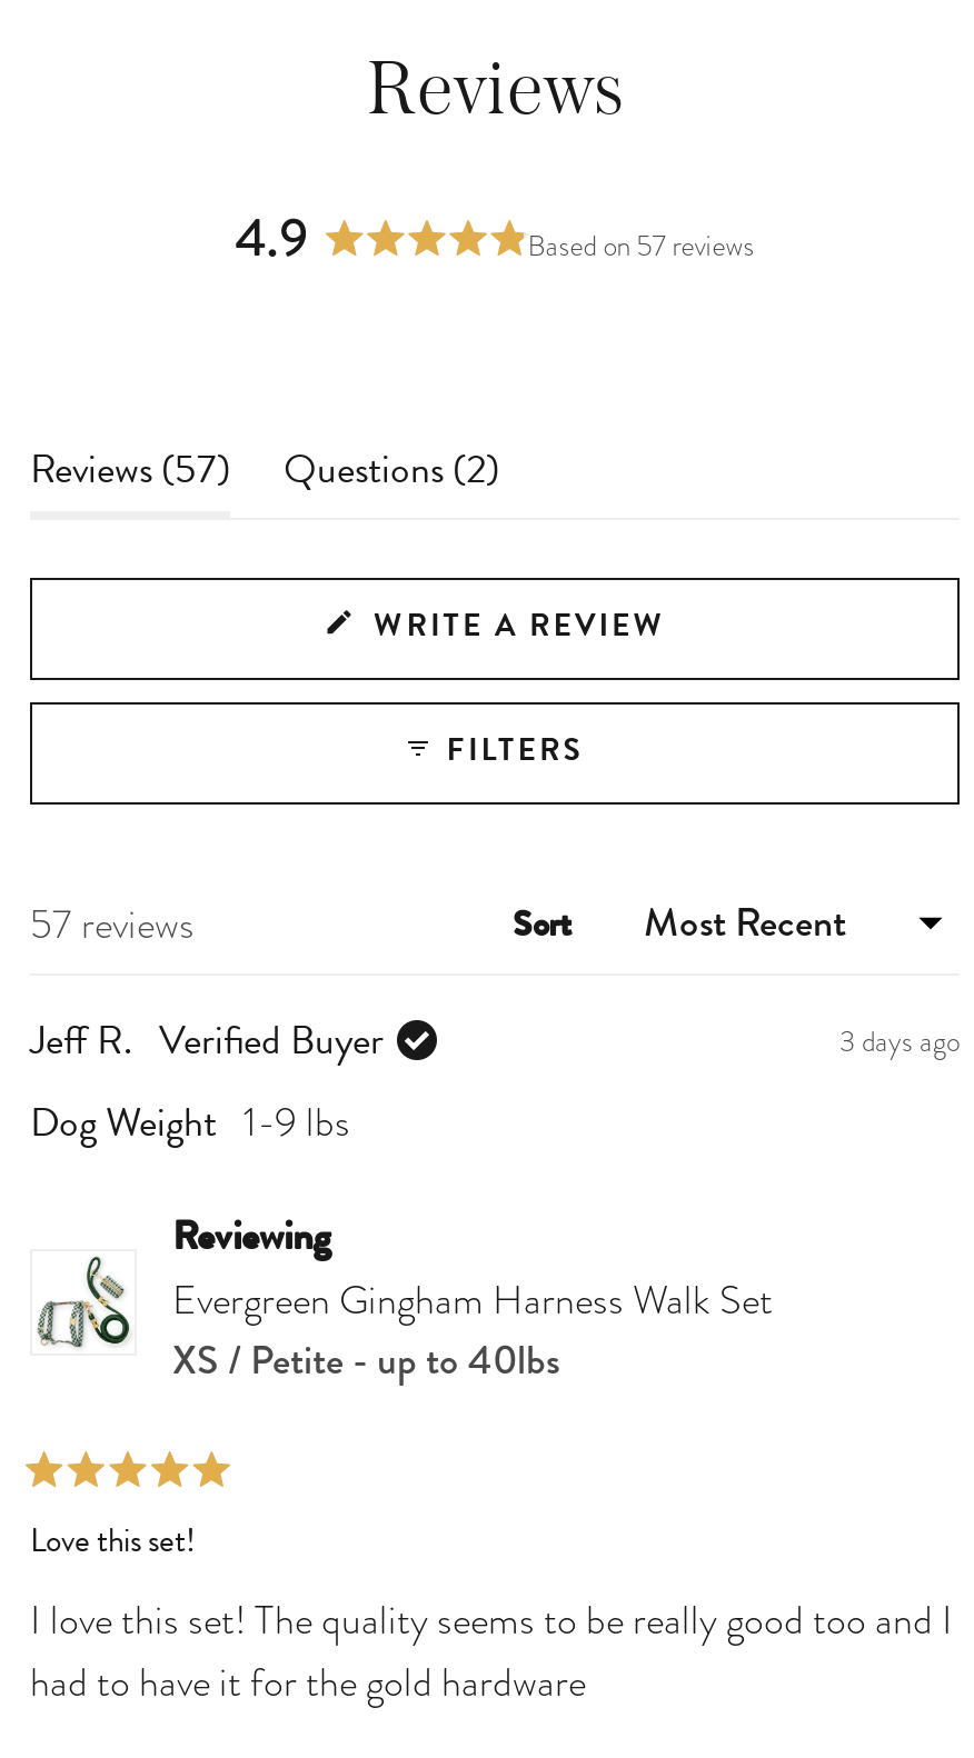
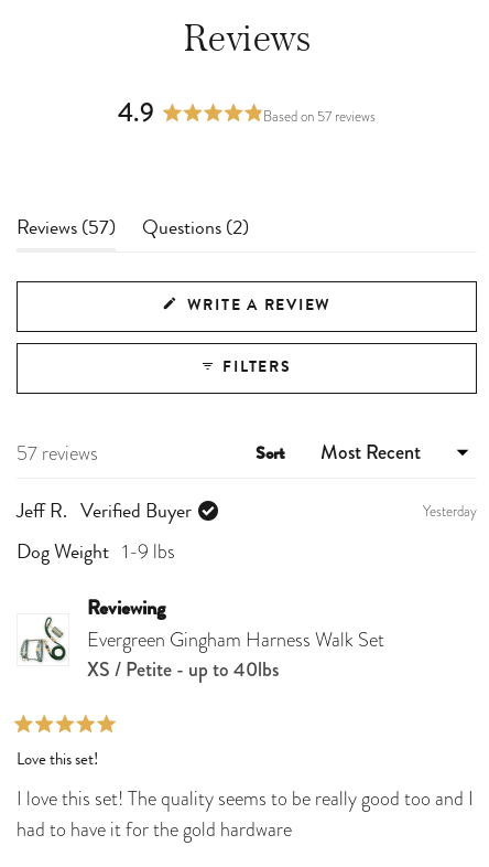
- 3 days ago
+ Yesterday
